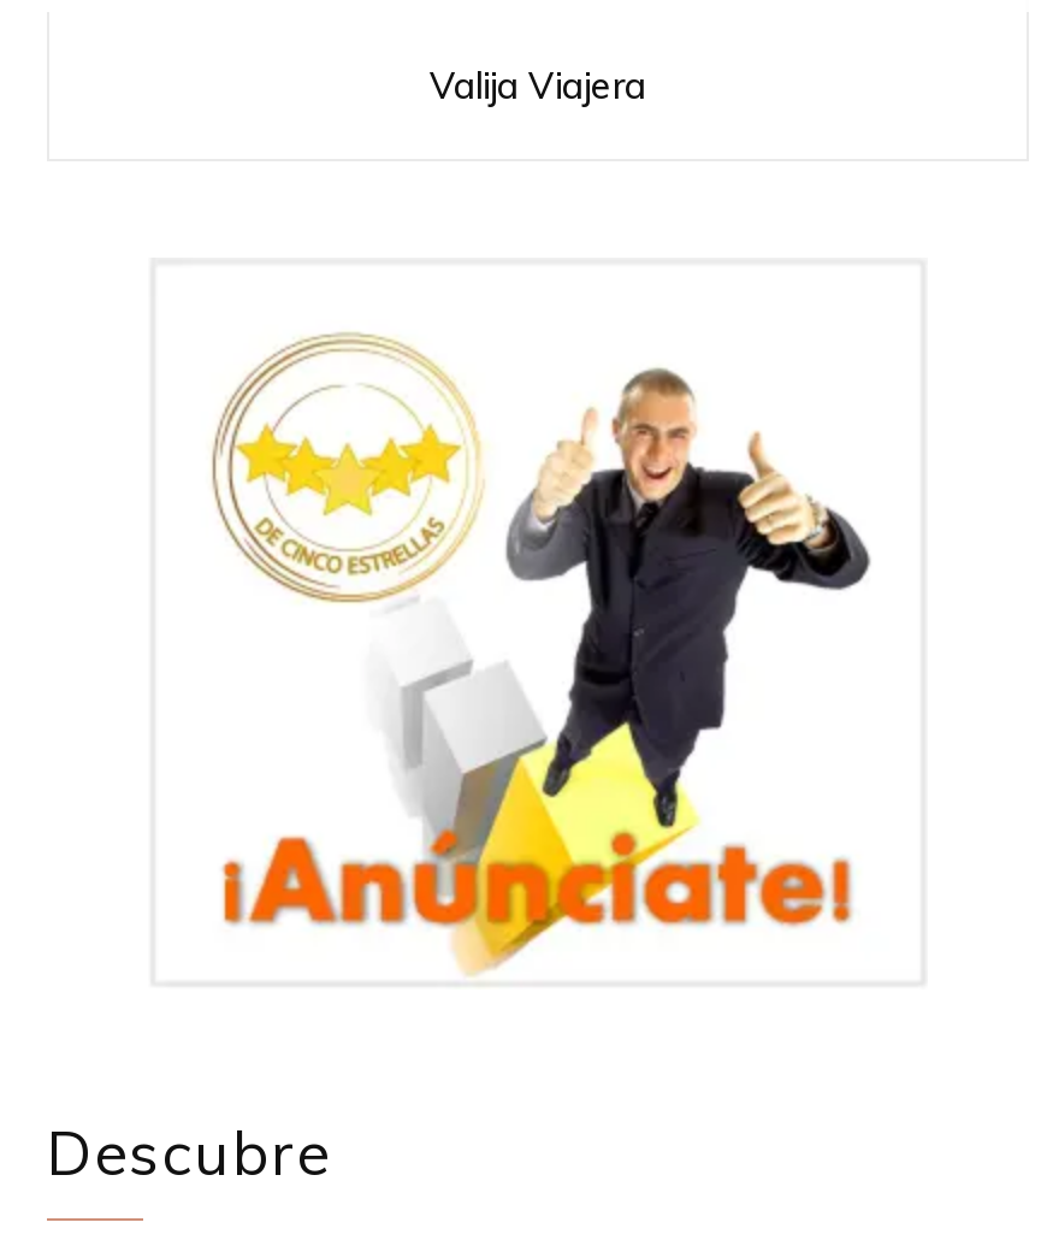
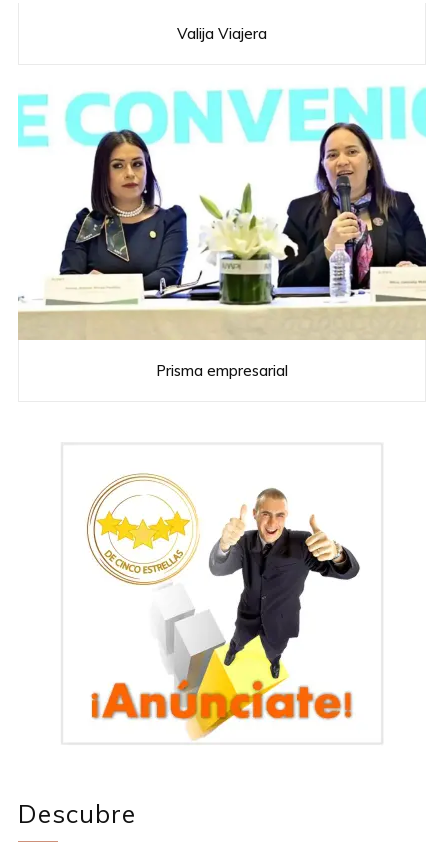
+ [image]
+ Prisma empresarial
